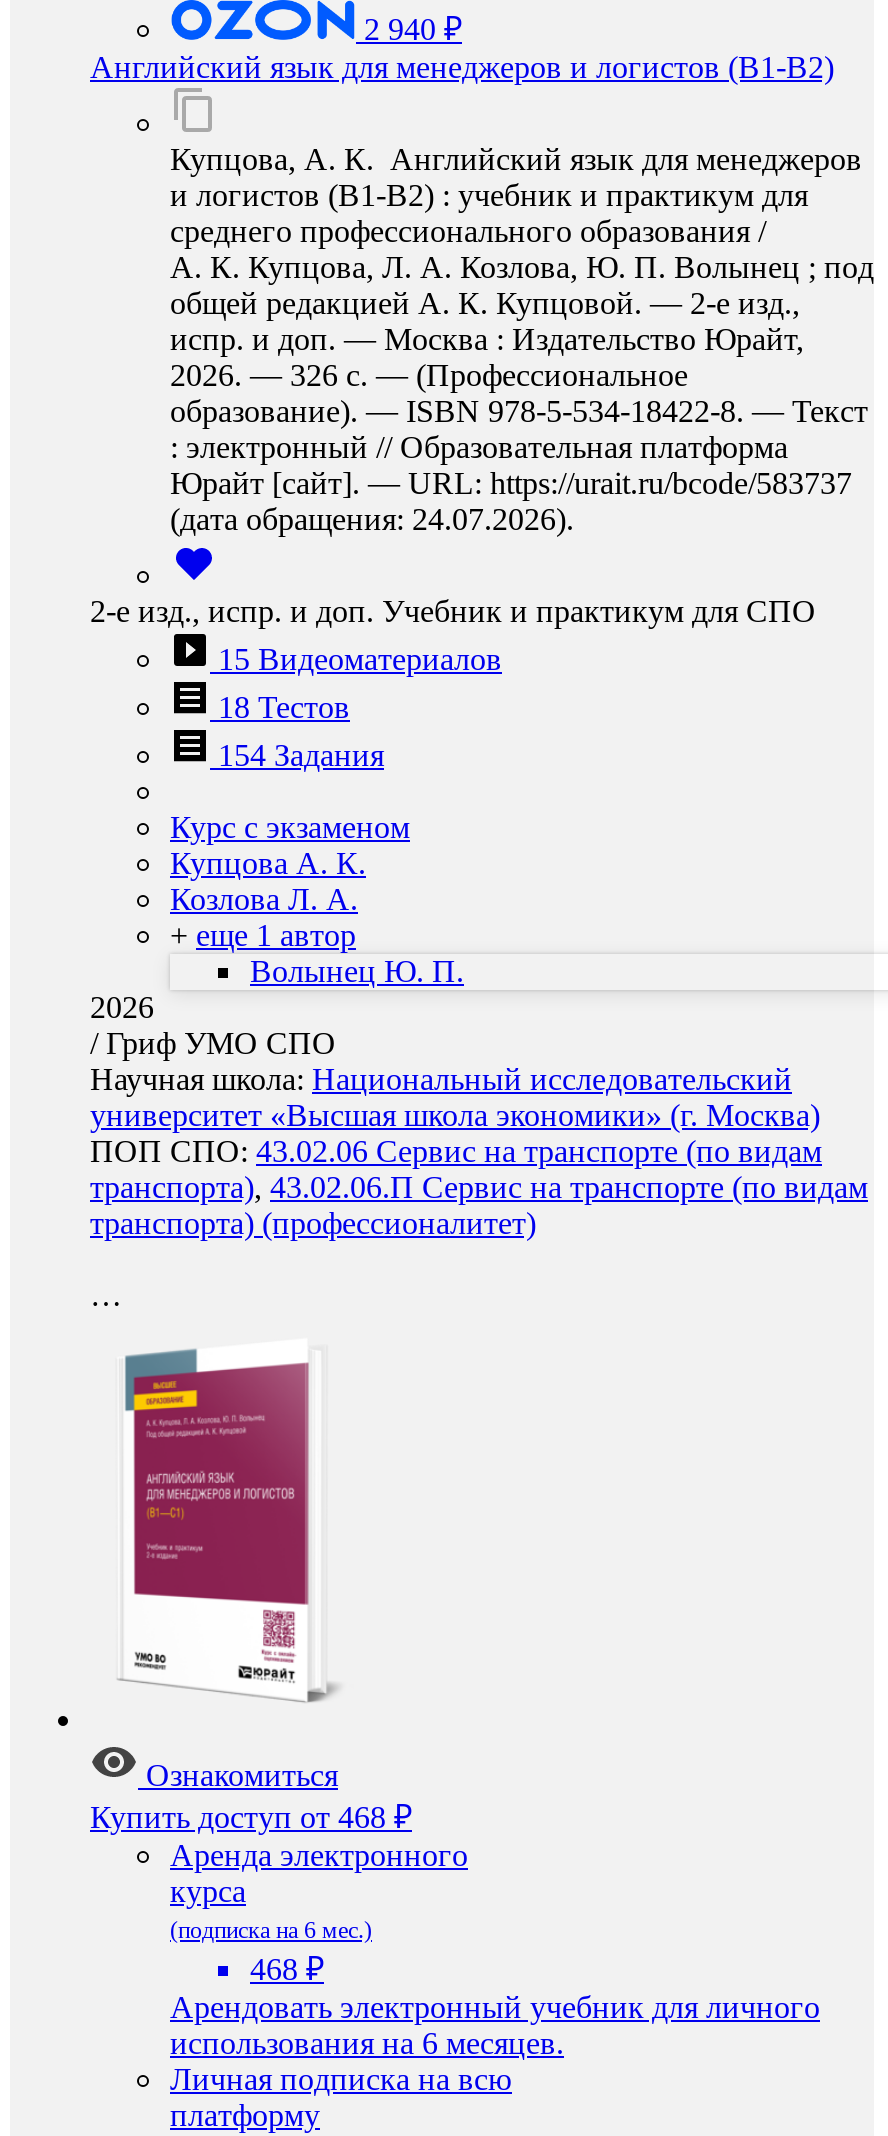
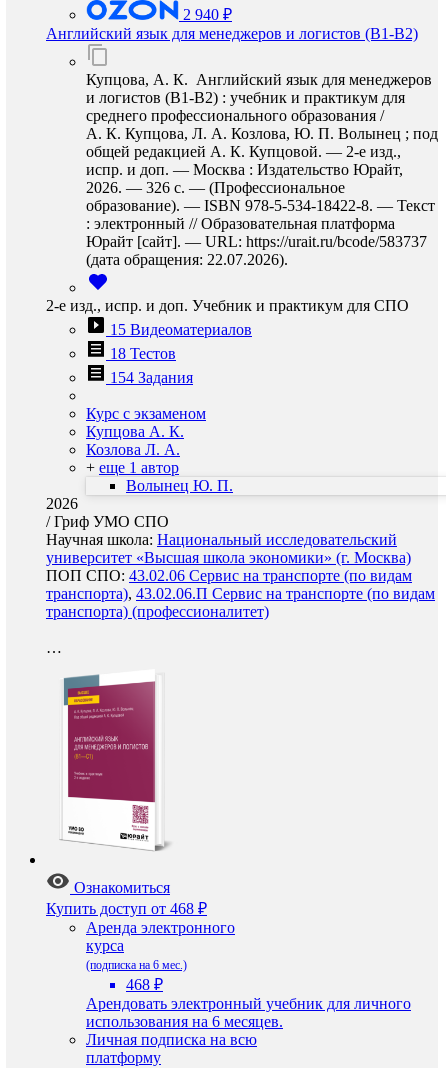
- (дата обращения: 24.07.2026).
+ (дата обращения: 22.07.2026).
